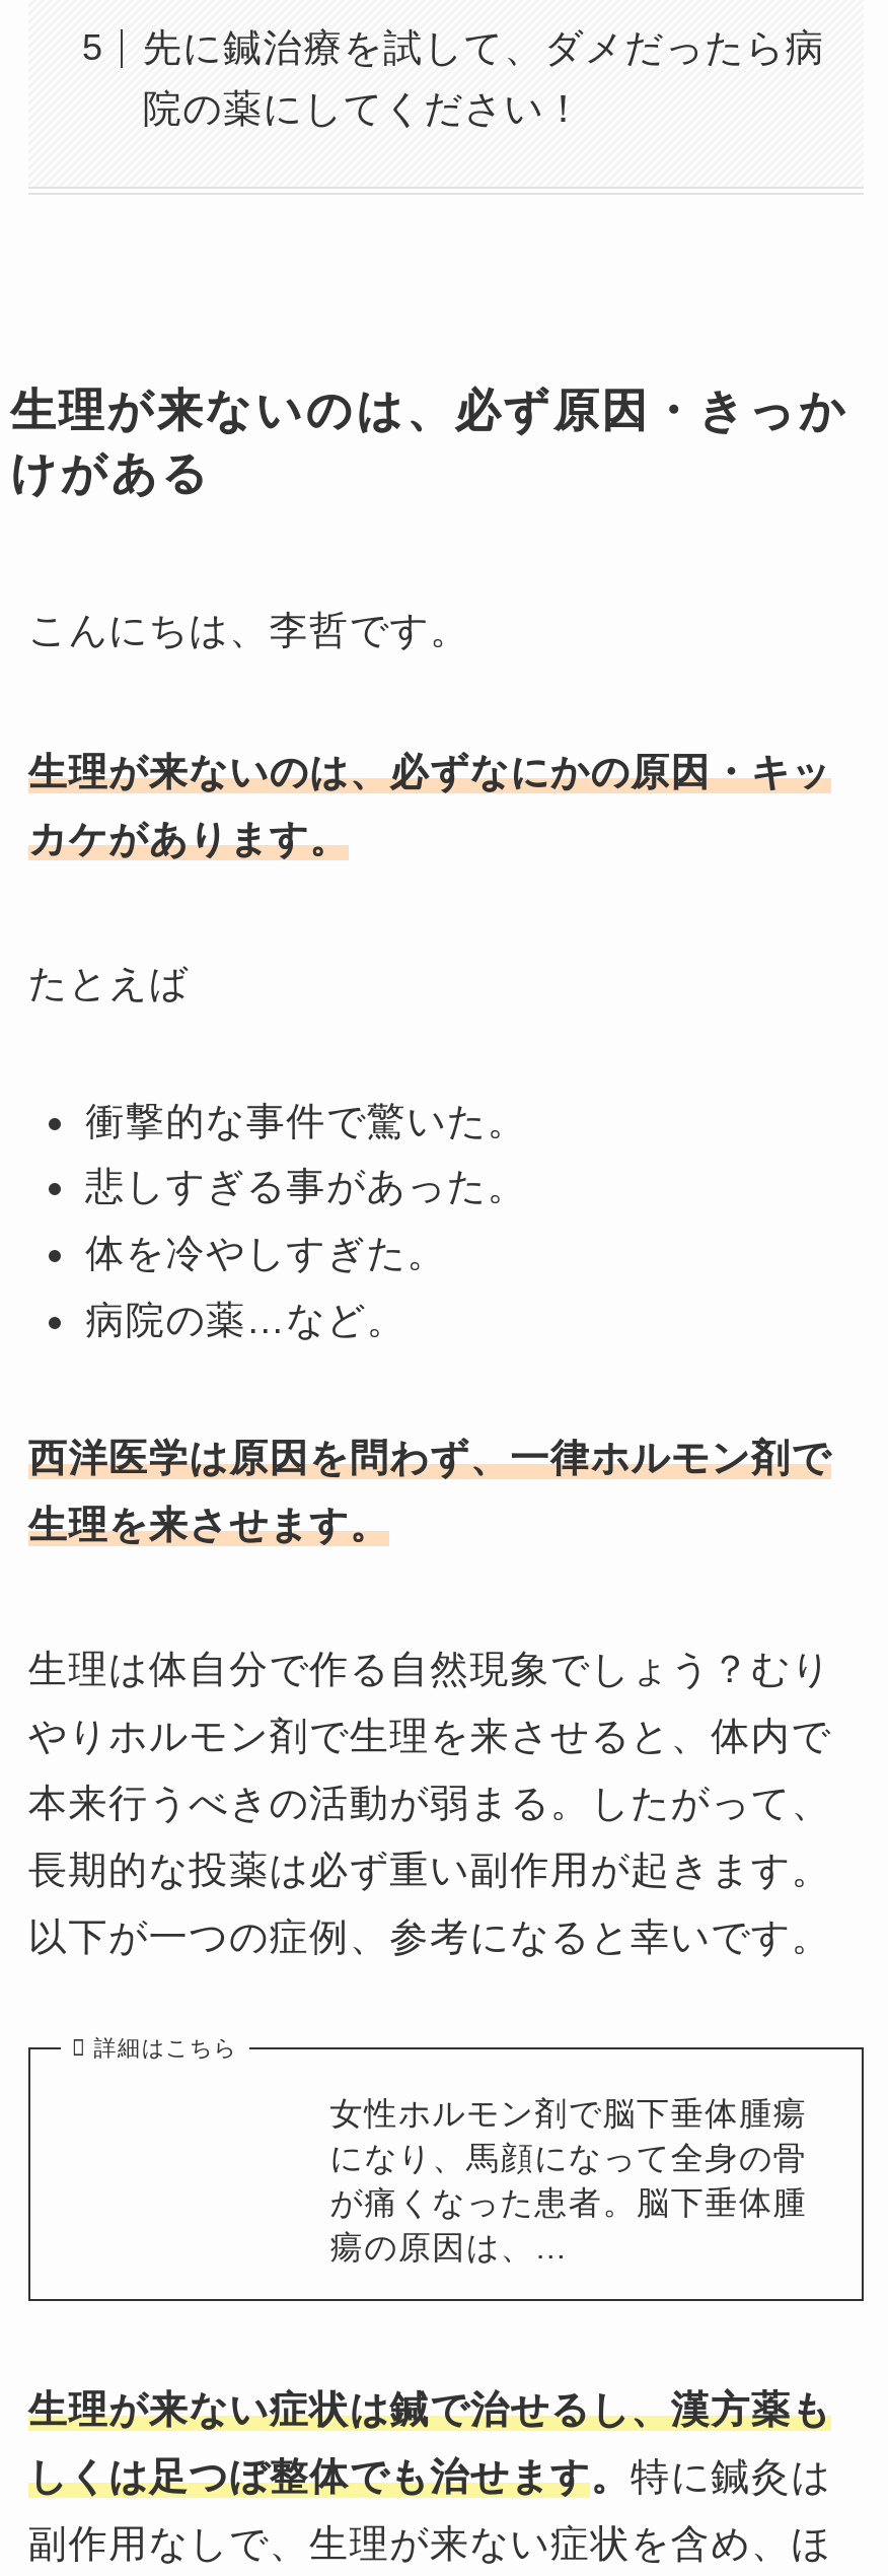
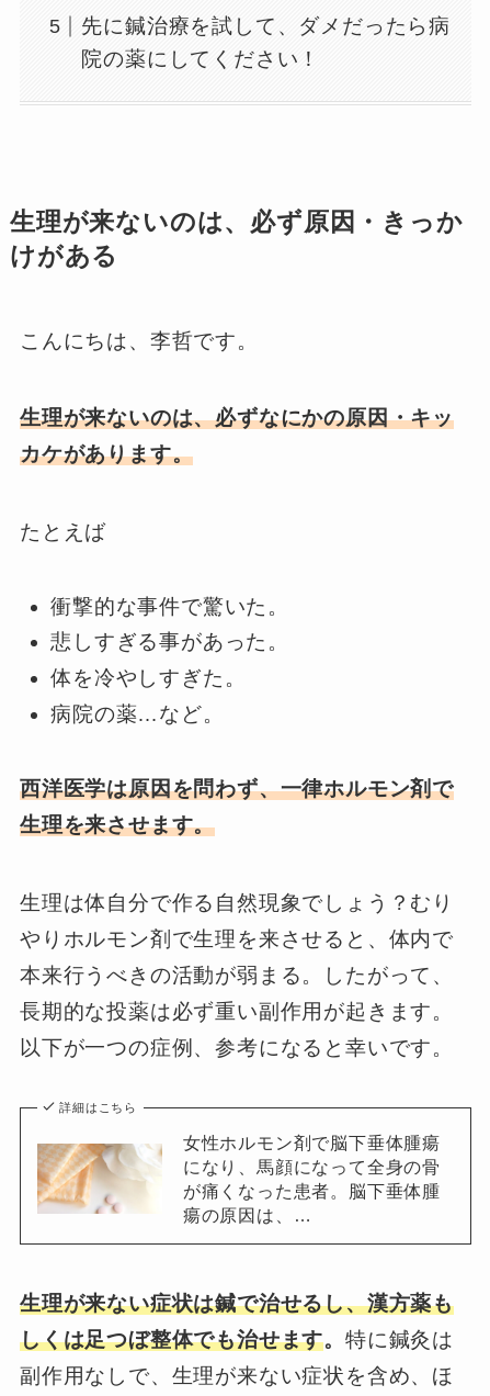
+ [image]
